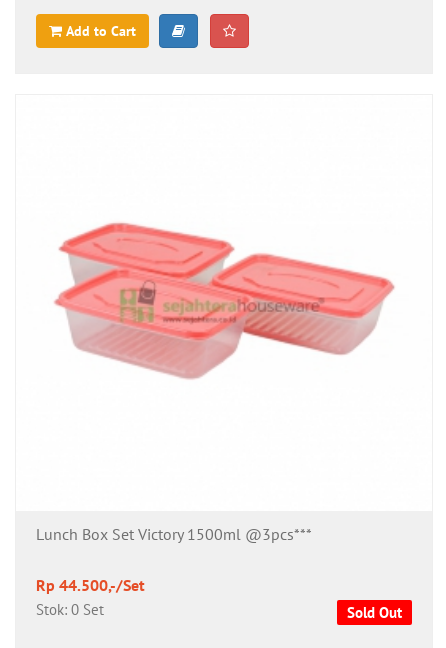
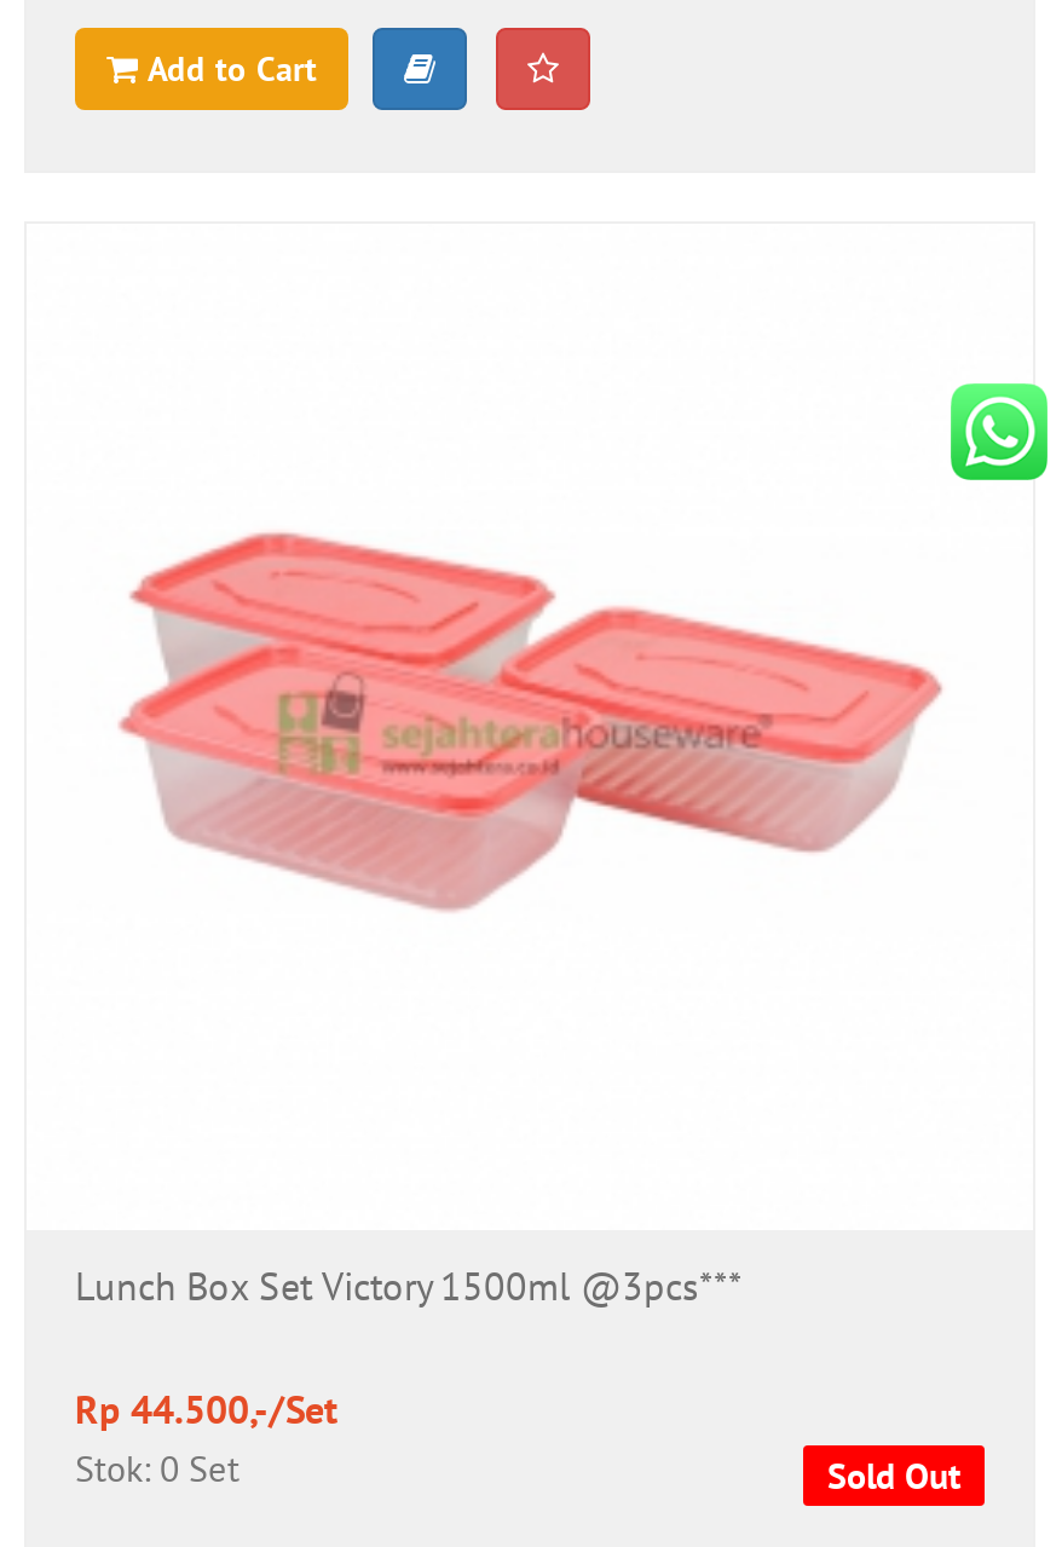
+ [image]
